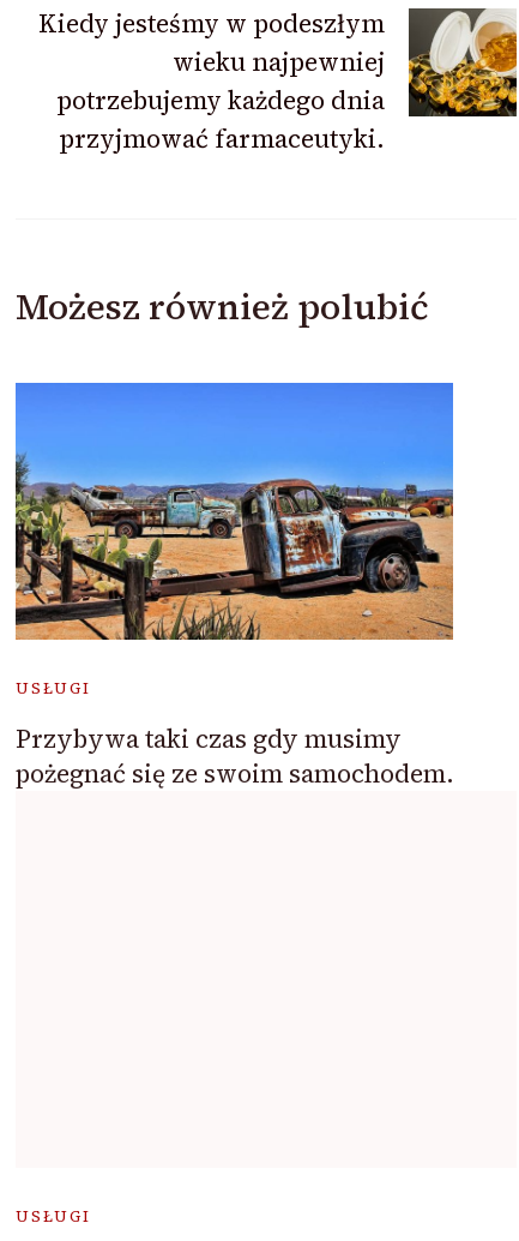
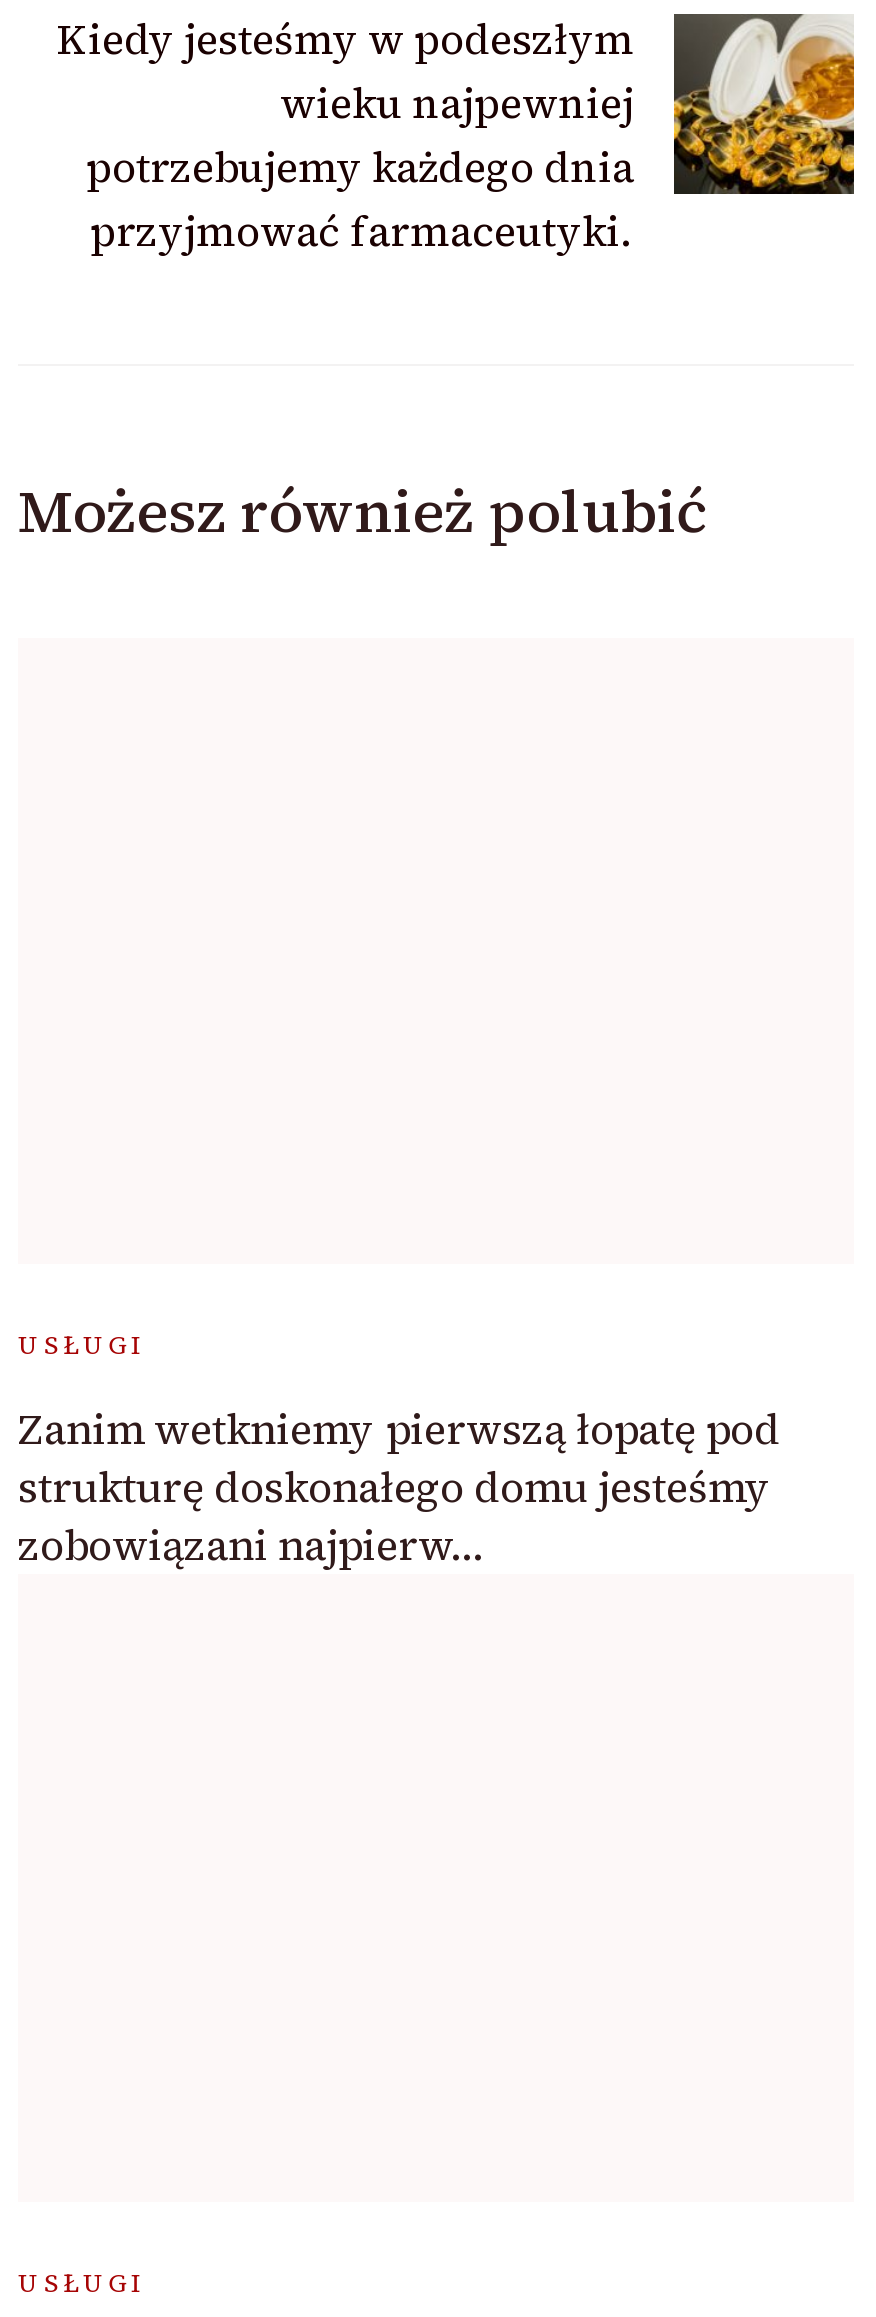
- [image]

- Przybywa taki czas gdy musimy
- pożegnać się ze swoim samochodem.
+ Zanim wetkniemy pierwszą łopatę pod
+ strukturę doskonałego domu jesteśmy
+ zobowiązani najpierw…
